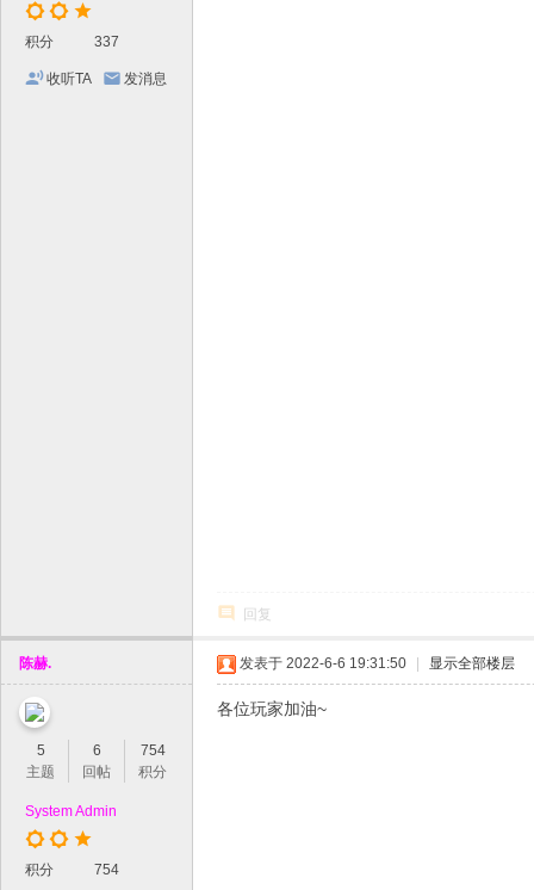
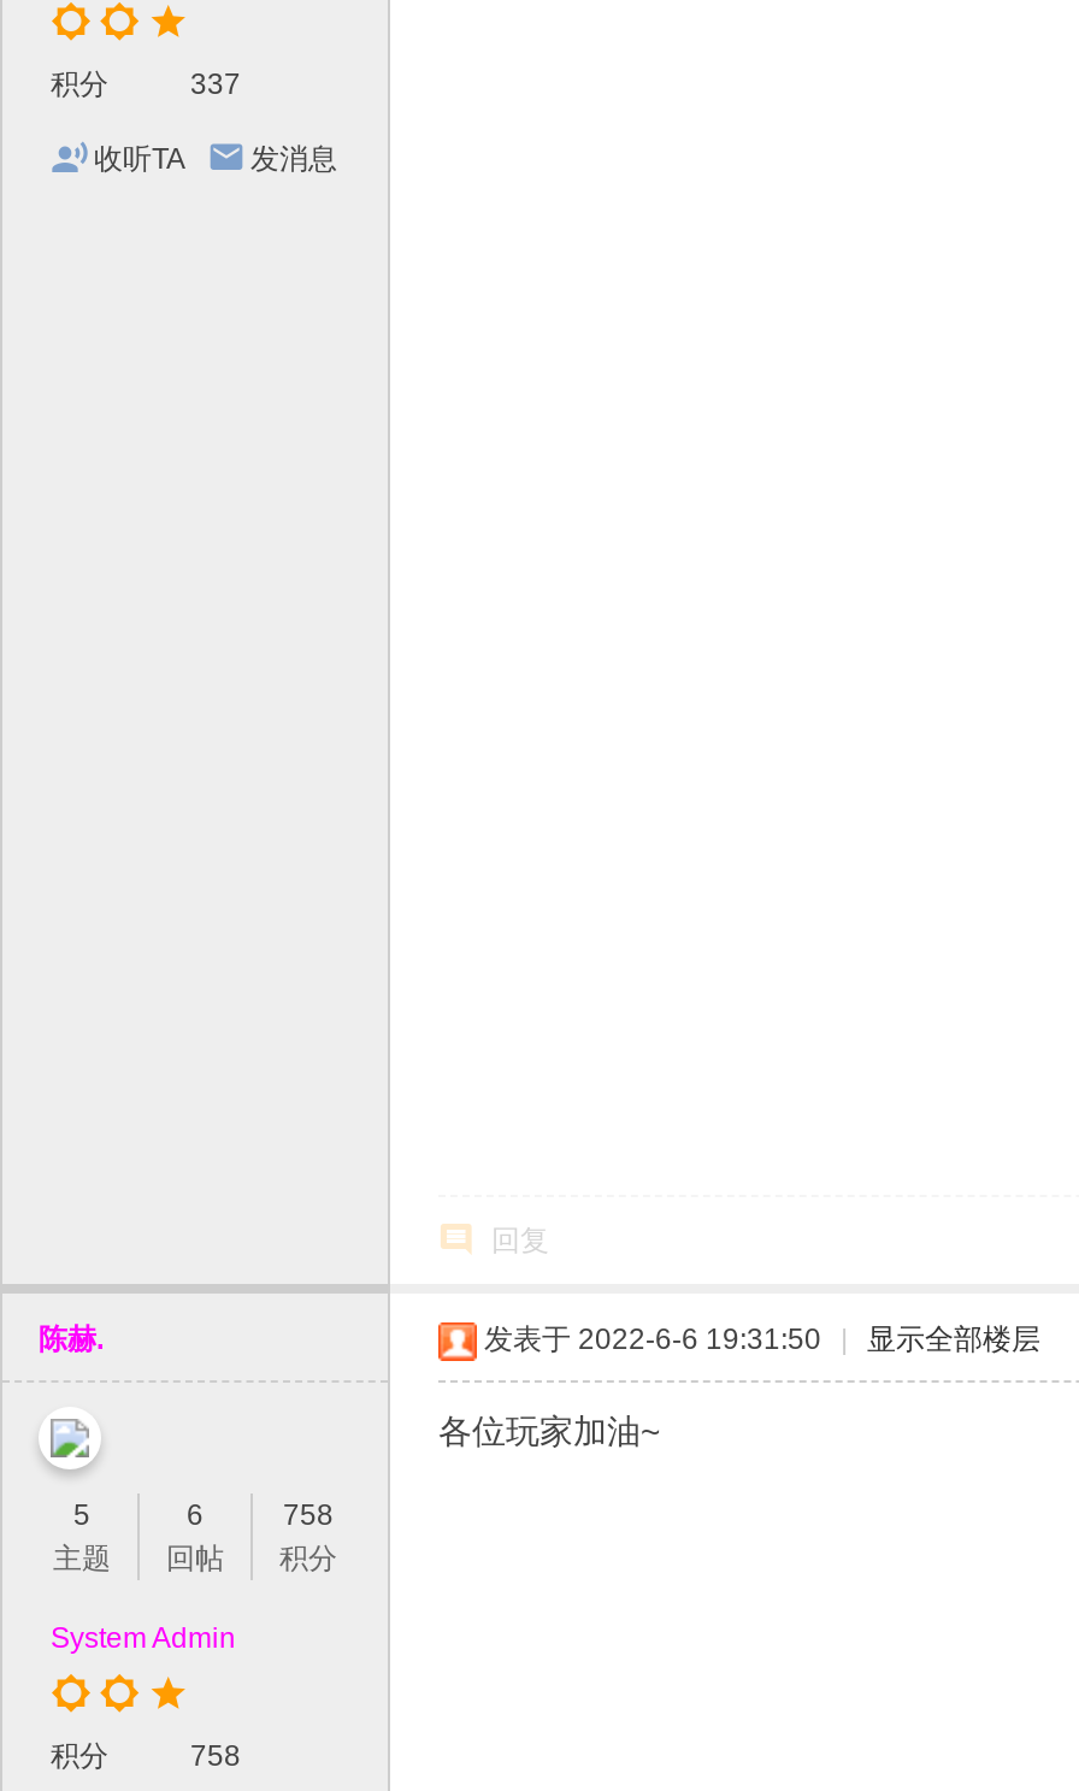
- 754
+ 758

- 754
+ 758
